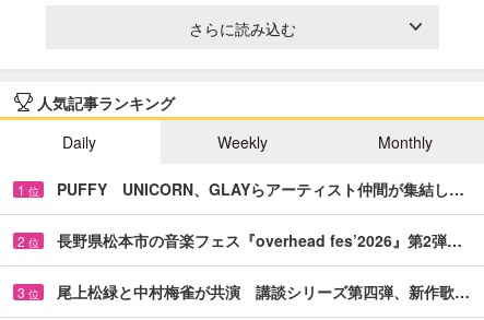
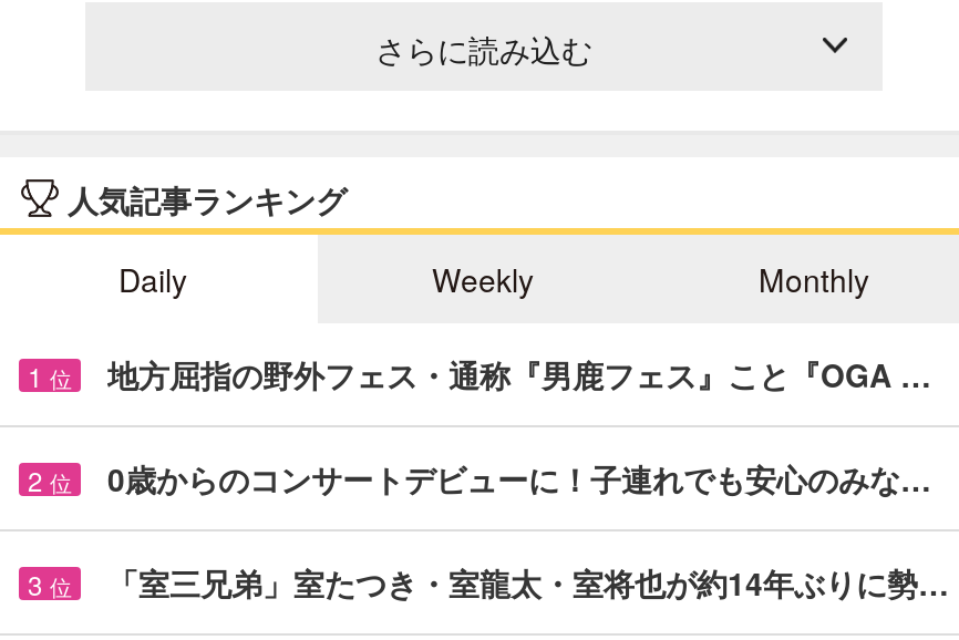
- PUFFY UNICORN、GLAYらアーティスト仲間が集結し…
+ 地方屈指の野外フェス・通称『男鹿フェス』こと『OGA …

- 長野県松本市の音楽フェス『overhead fes’2026』第2弾…
+ 0歳からのコンサートデビューに！子連れでも安心のみな…

- 尾上松緑と中村梅雀が共演 講談シリーズ第四弾、新作歌…
+ 「室三兄弟」室たつき・室龍太・室将也が約14年ぶりに勢…
